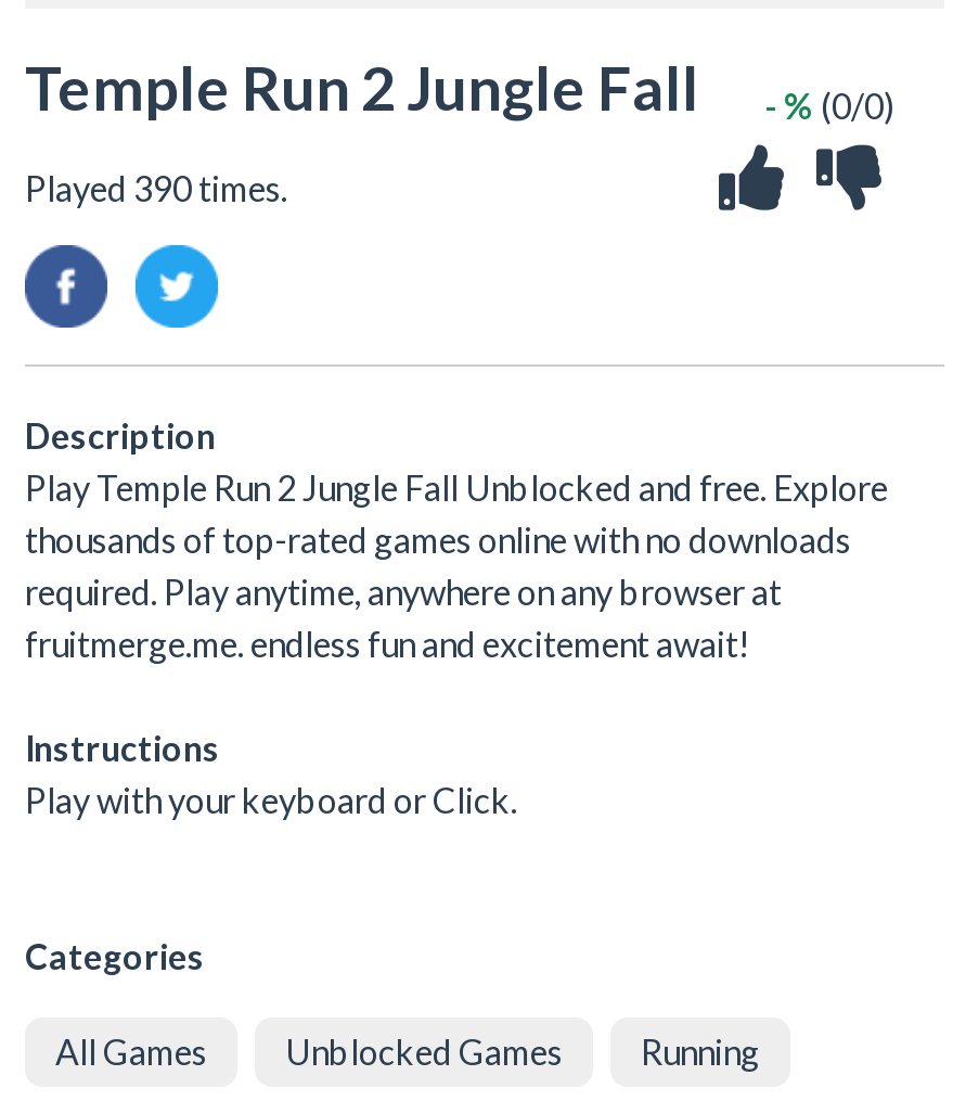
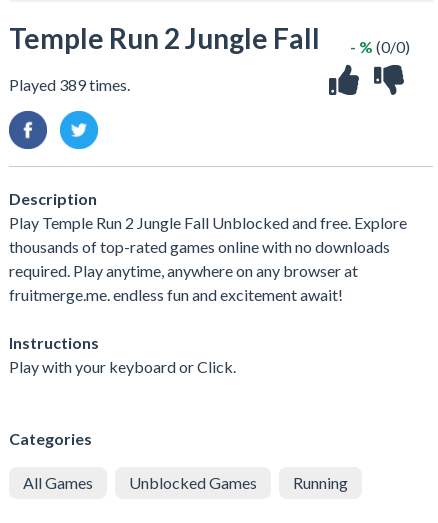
- Played 390 times.
+ Played 389 times.
